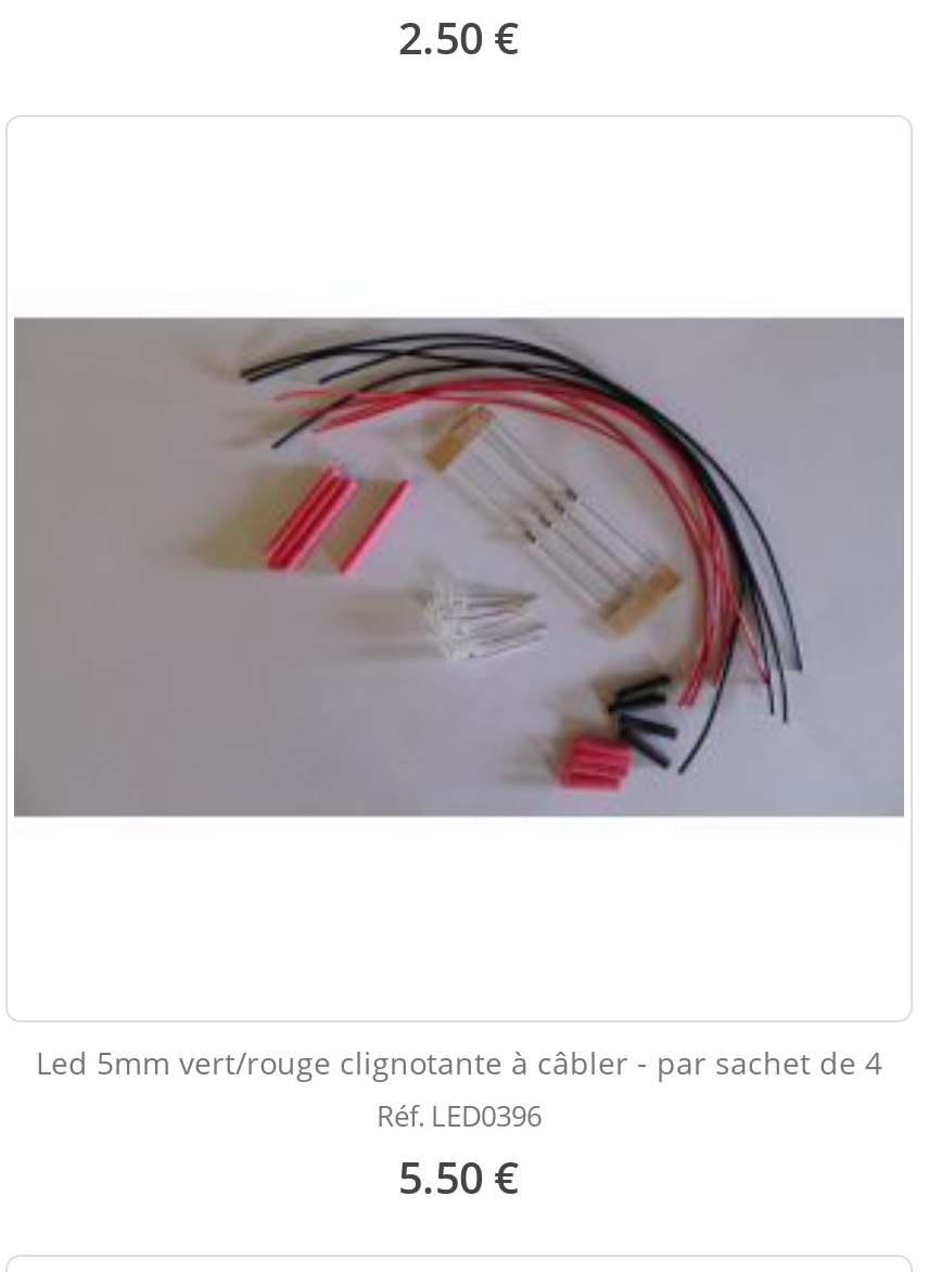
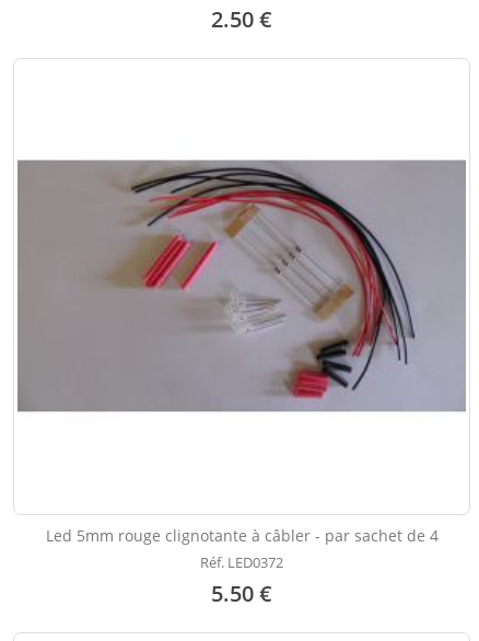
- Led 5mm vert/rouge clignotante à câbler - par sachet de 4
+ Led 5mm rouge clignotante à câbler - par sachet de 4

- Réf. LED0396
+ Réf. LED0372
